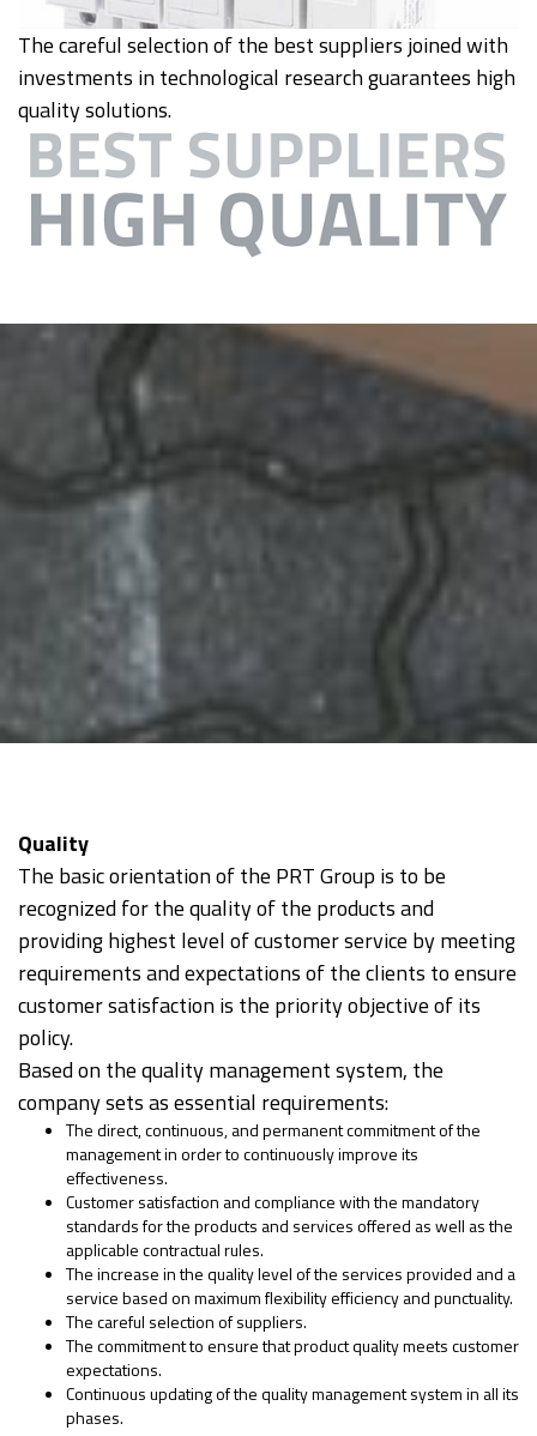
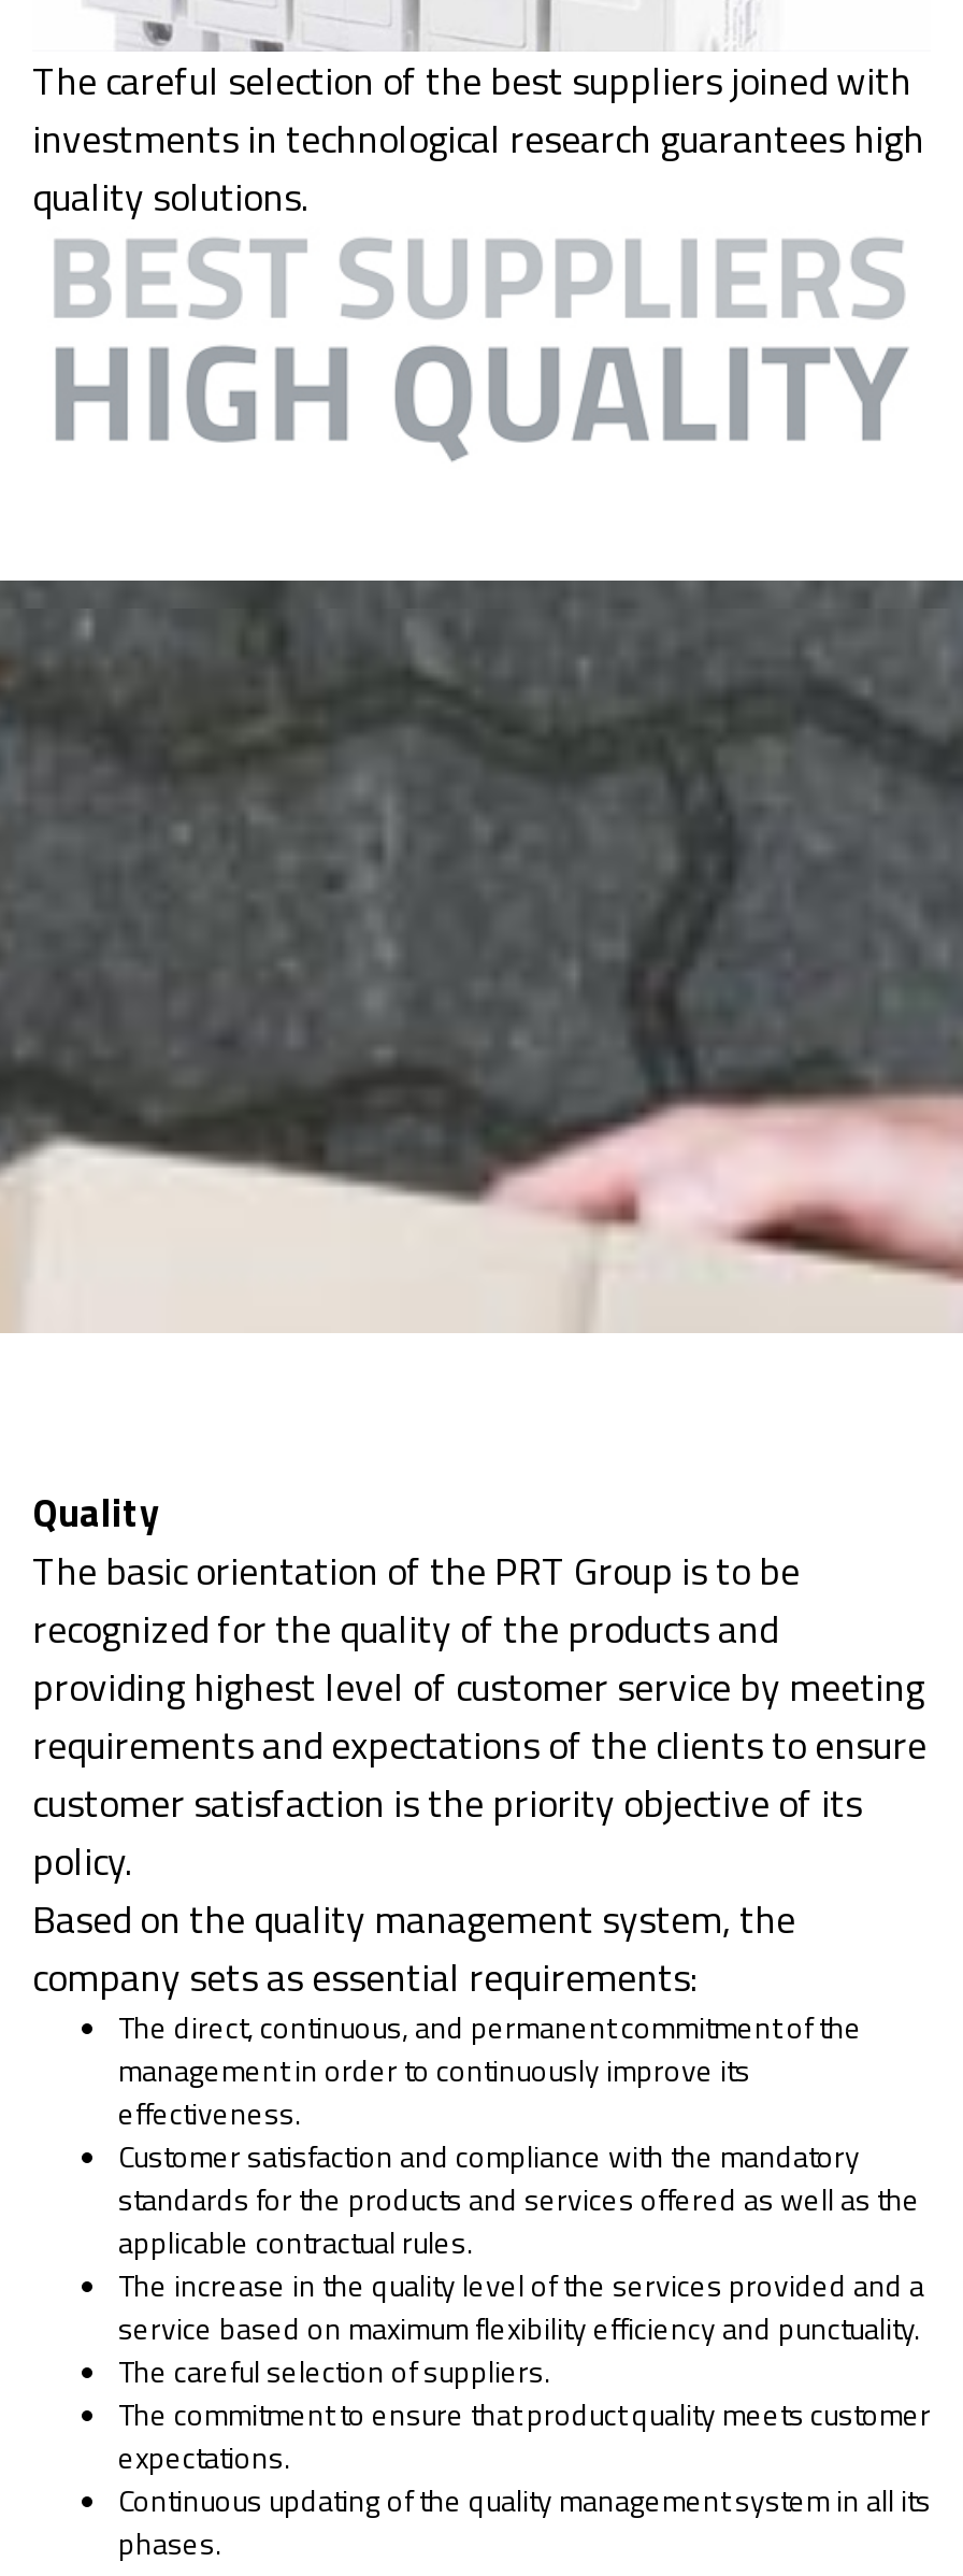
- [image]
+ [image]
